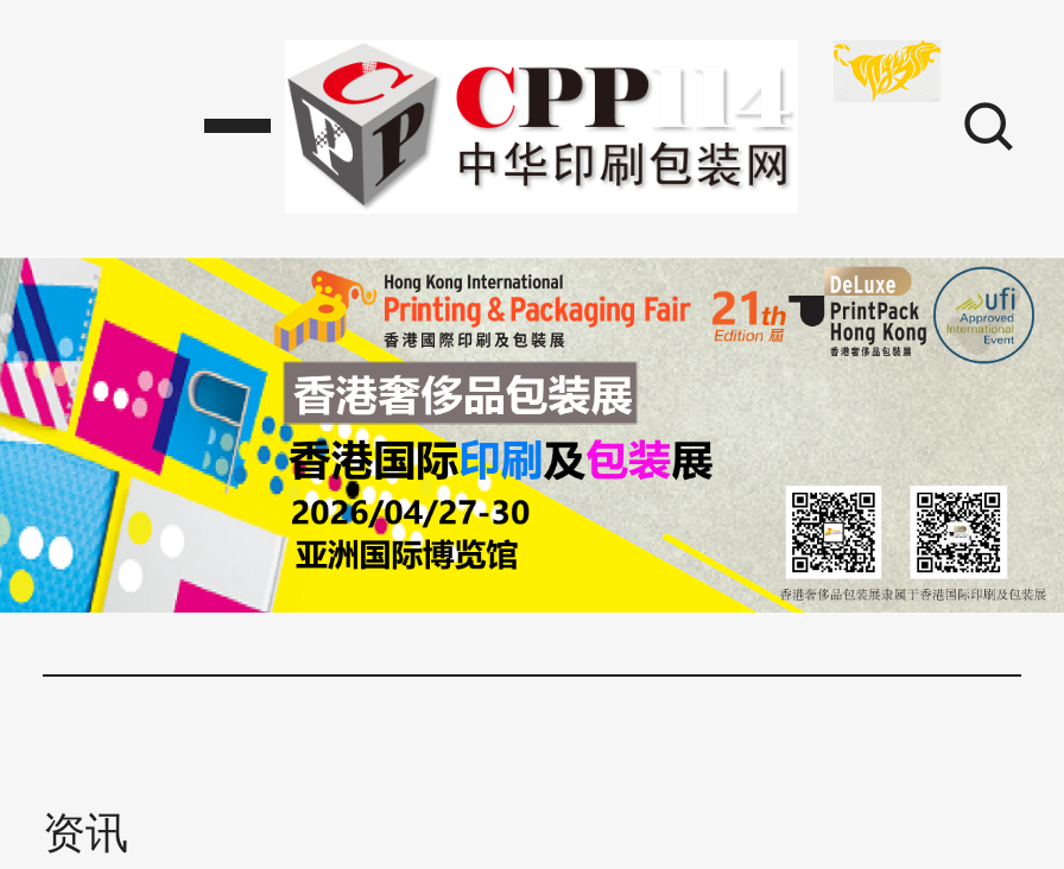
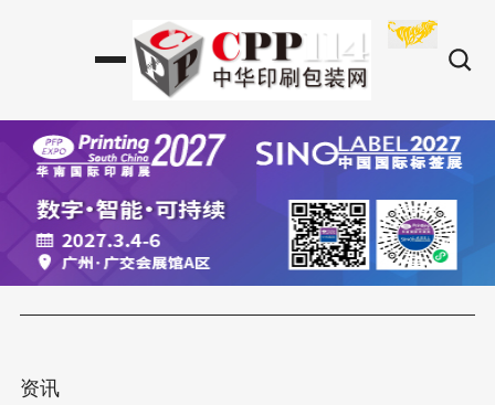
- [image]
+ [image]
